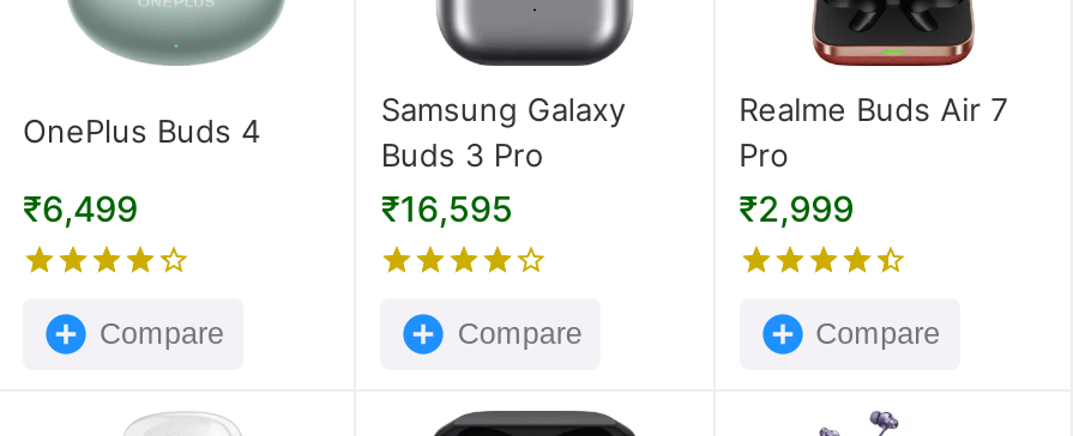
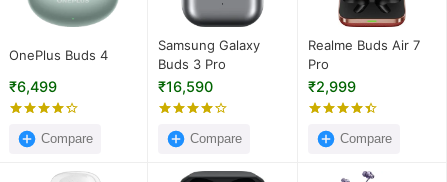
- ₹16,595
+ ₹16,590
